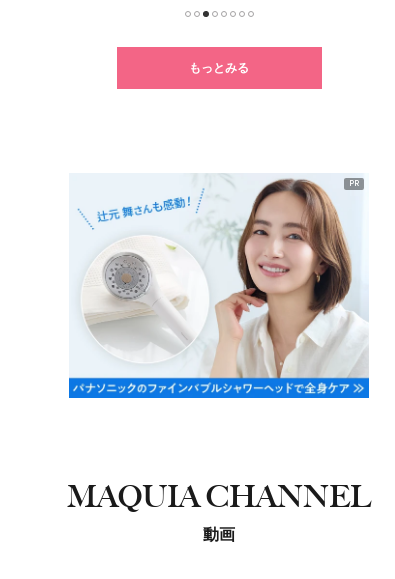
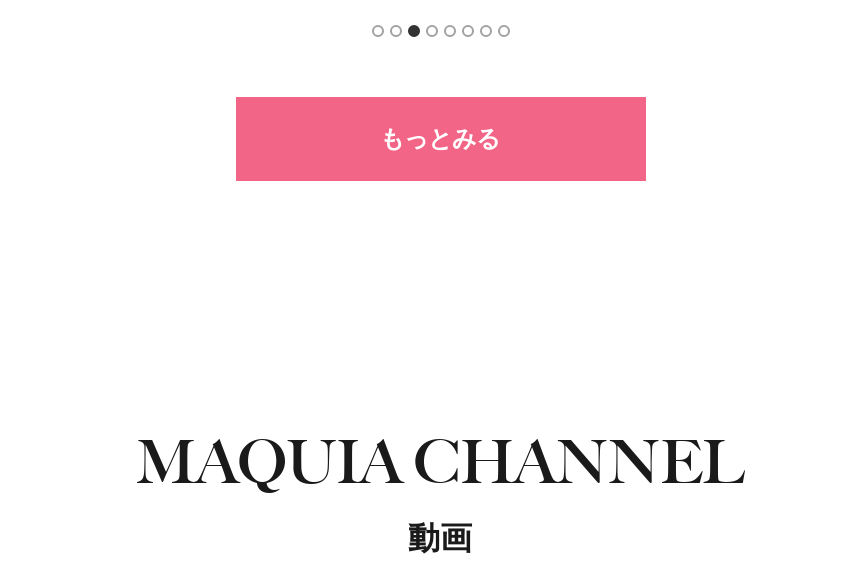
- [image]
- PR
